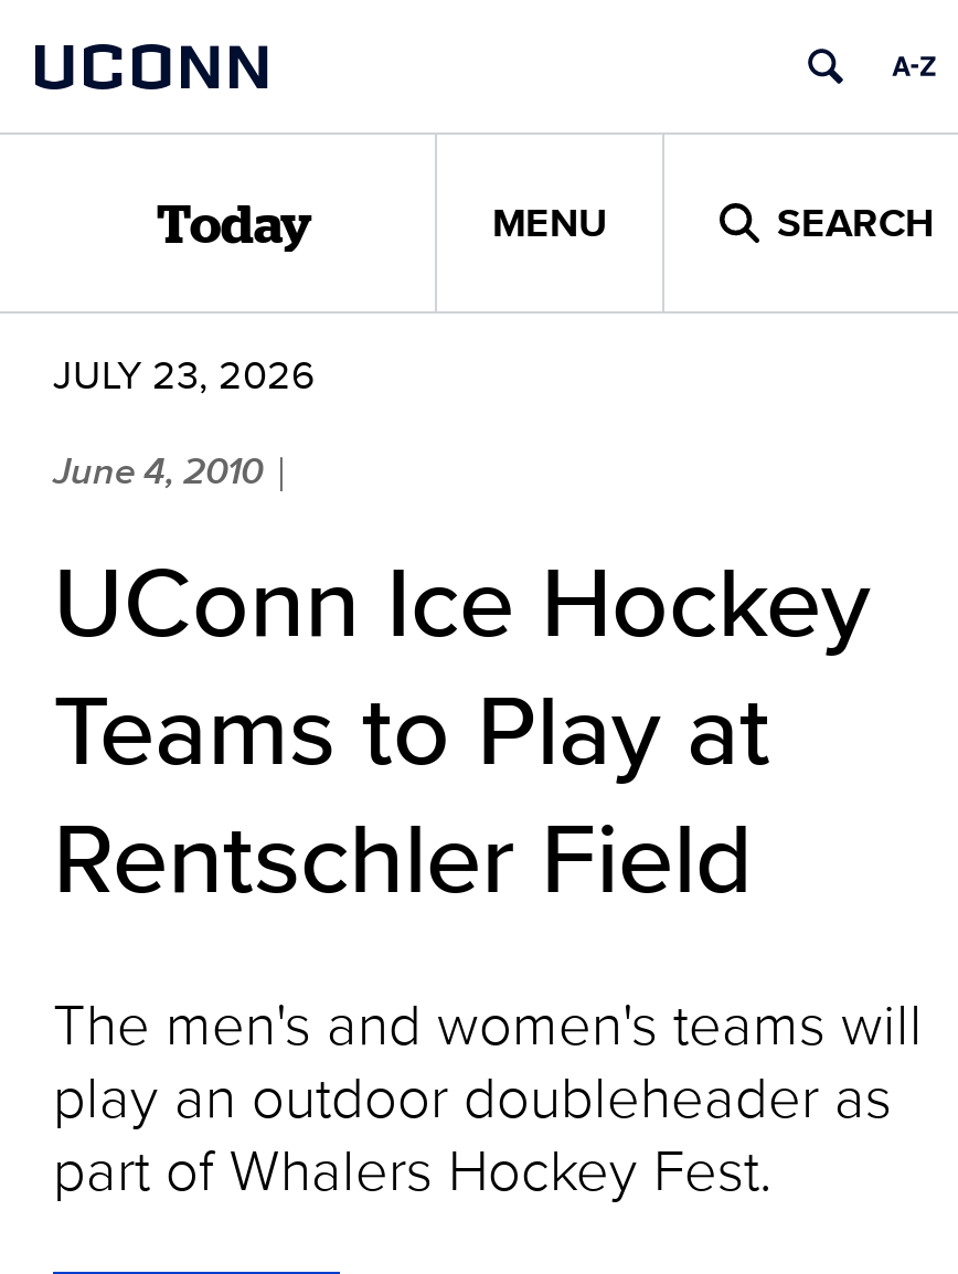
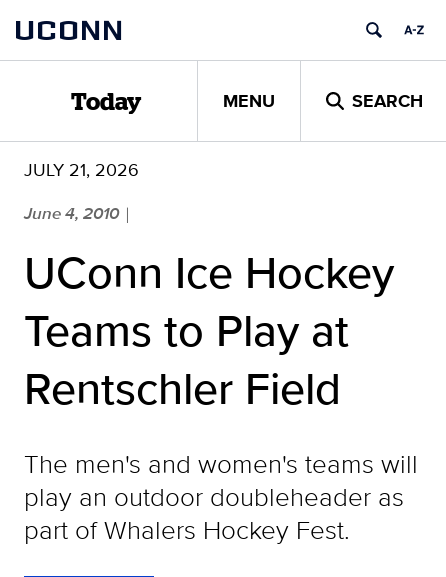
- JULY 23, 2026
+ JULY 21, 2026
